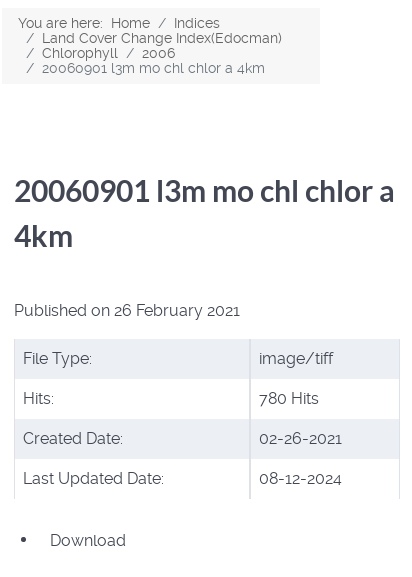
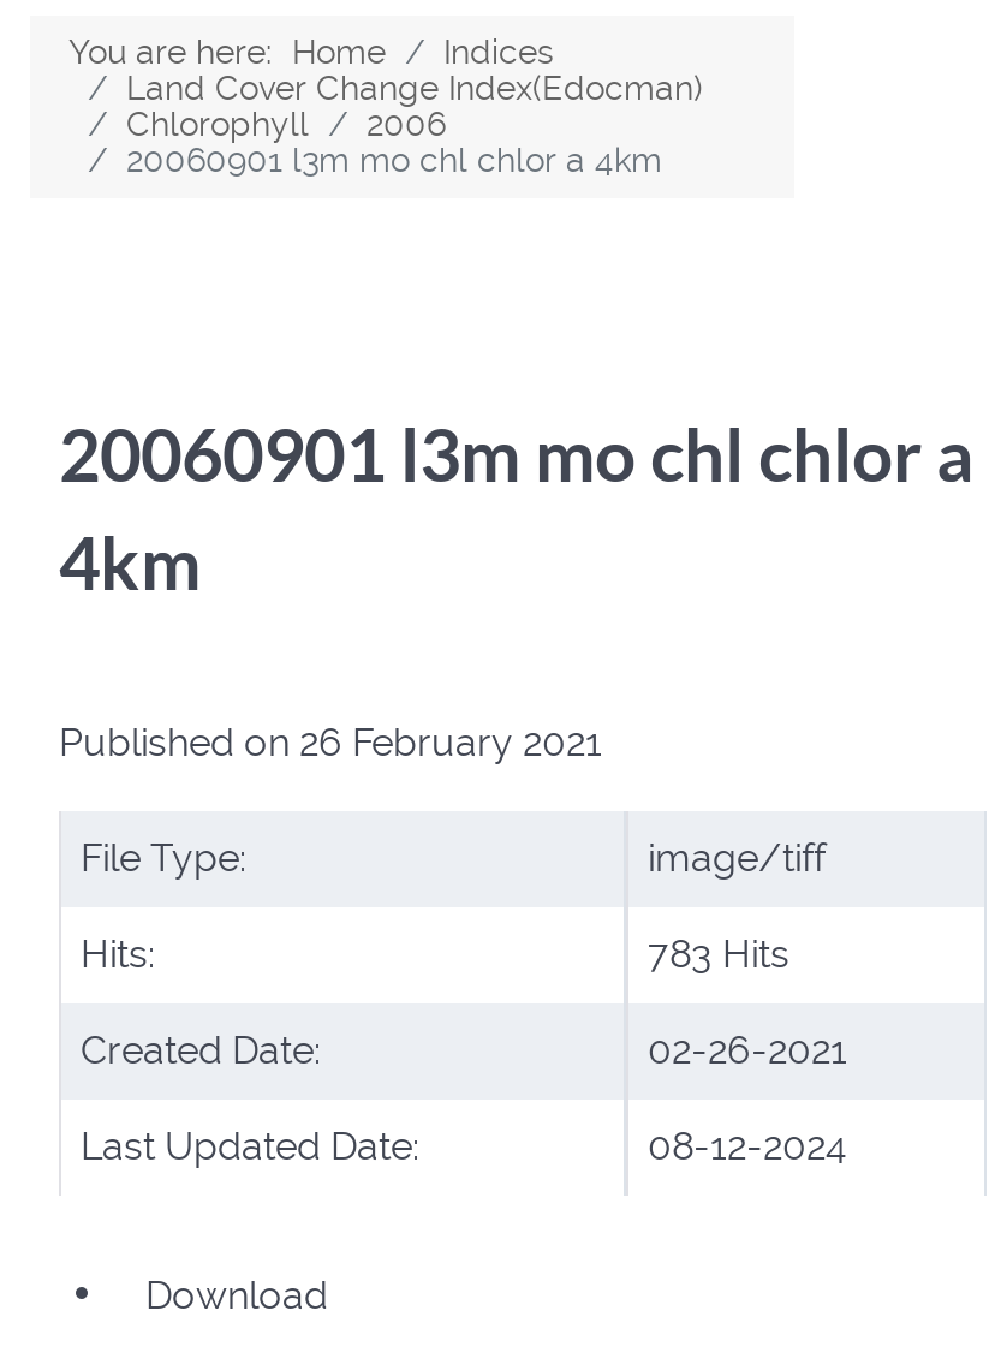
- 780 Hits
+ 783 Hits
